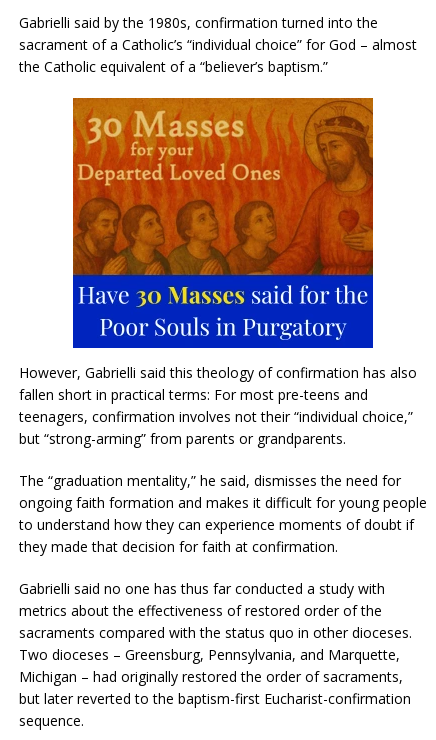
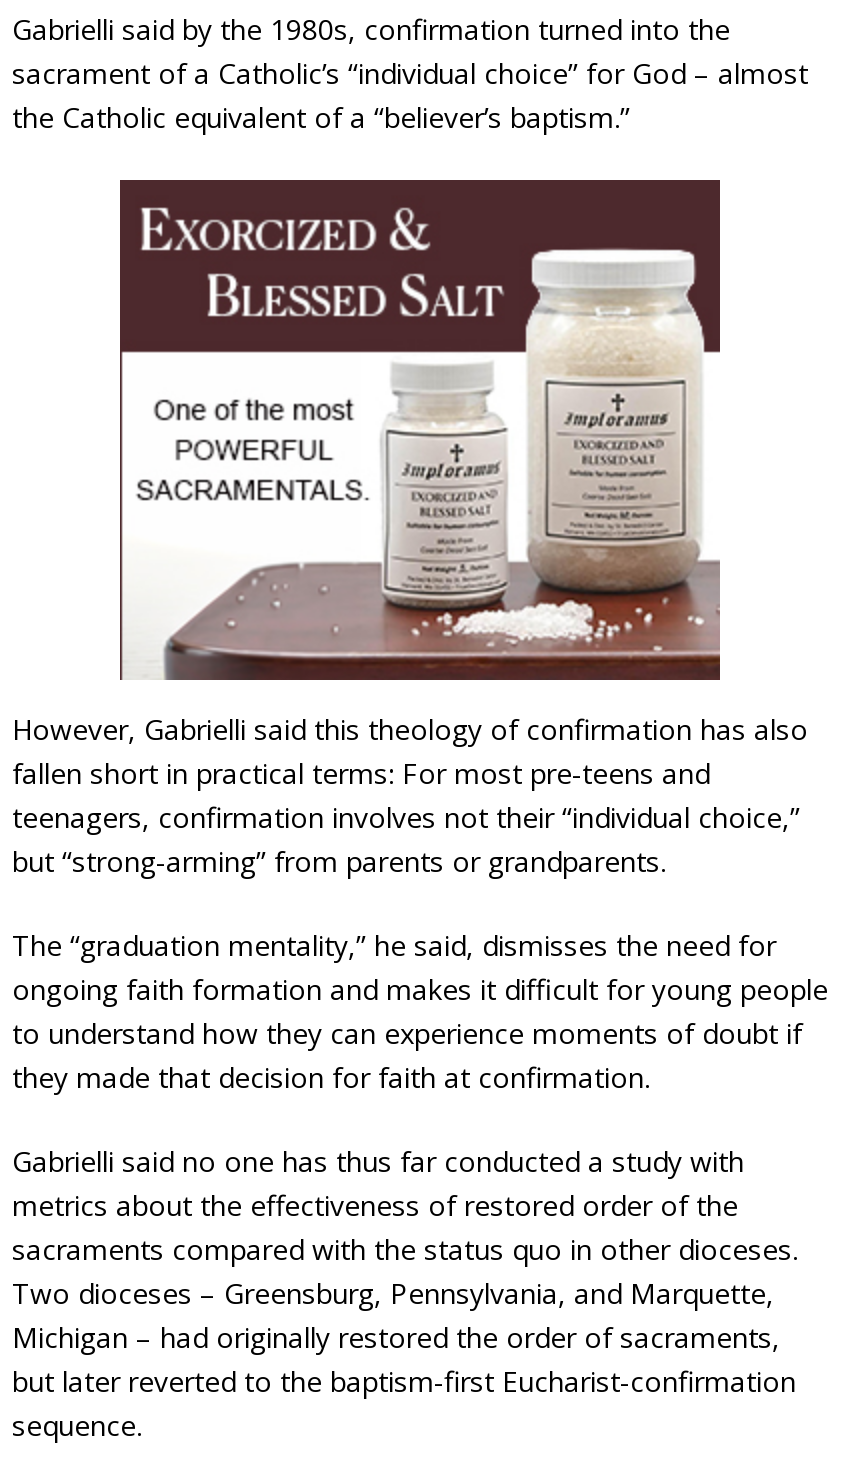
- [image]
+ [image]
